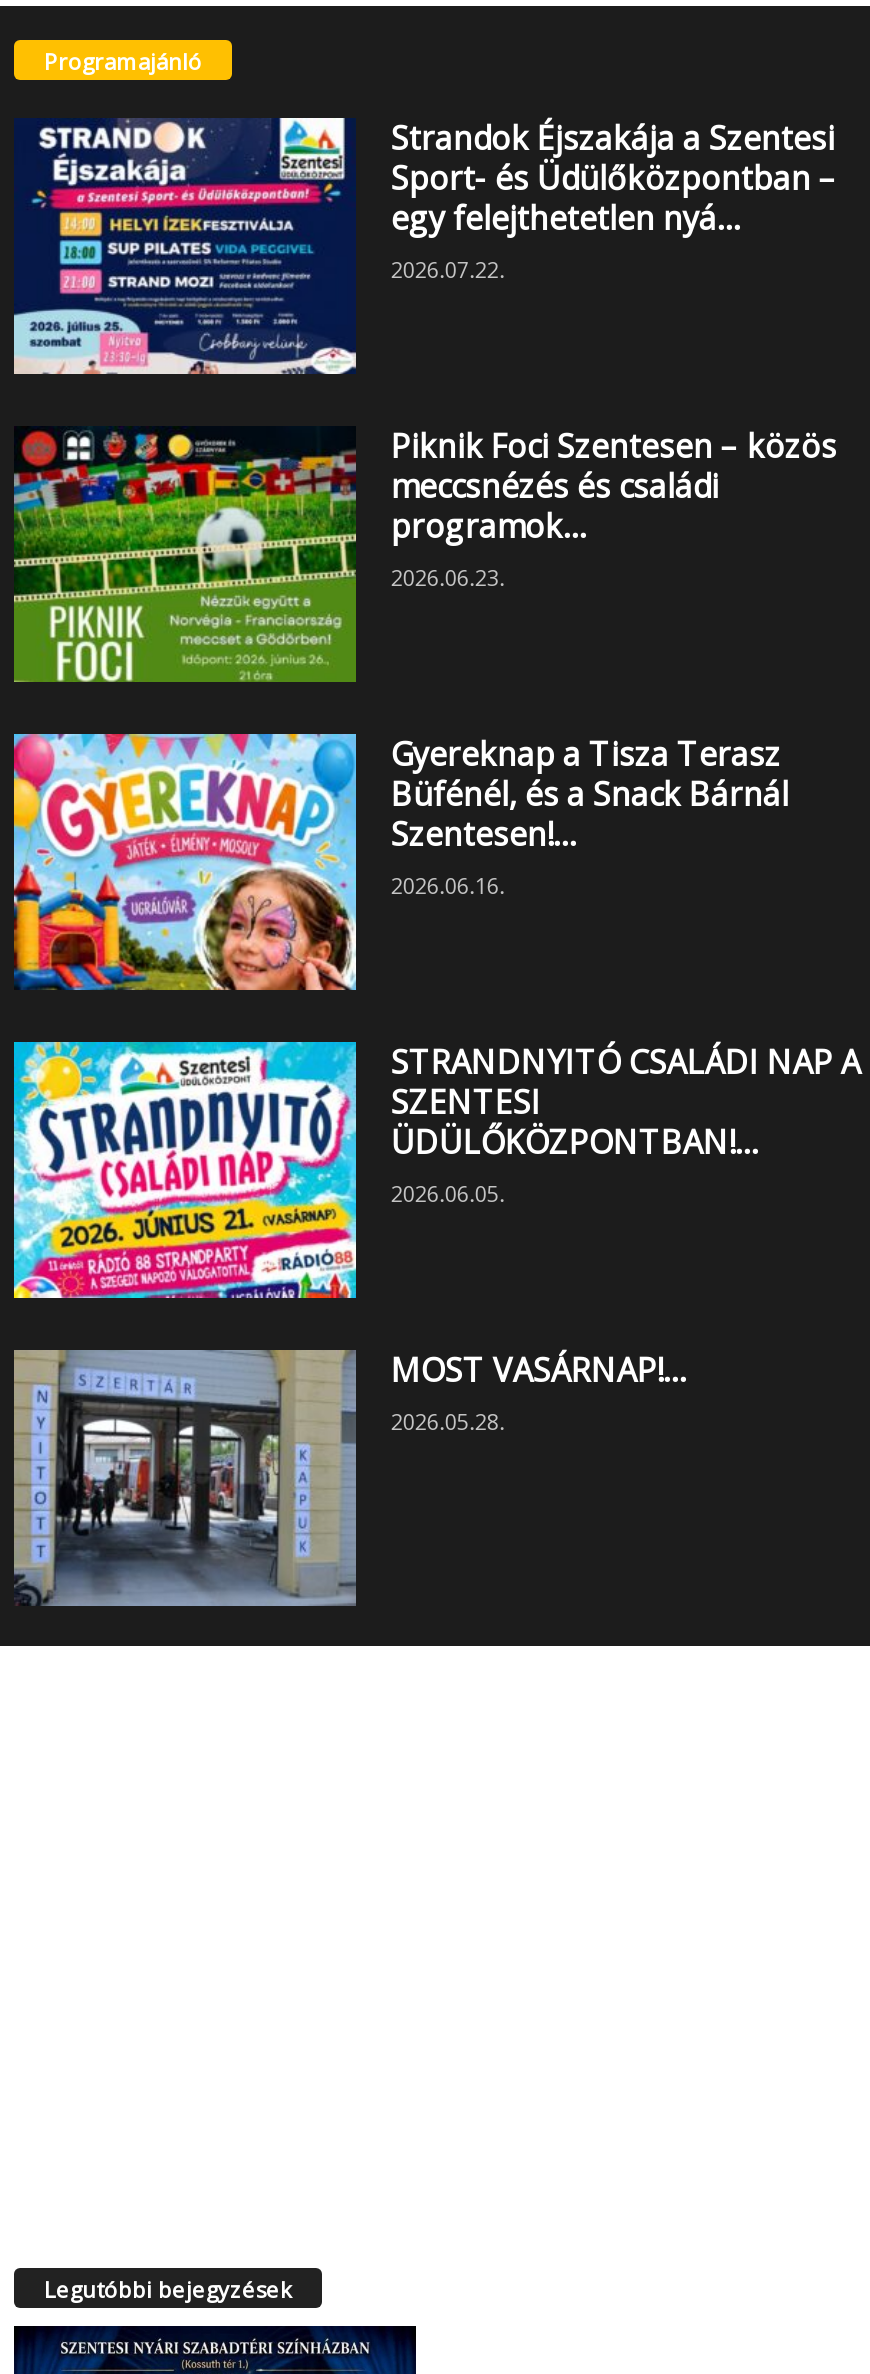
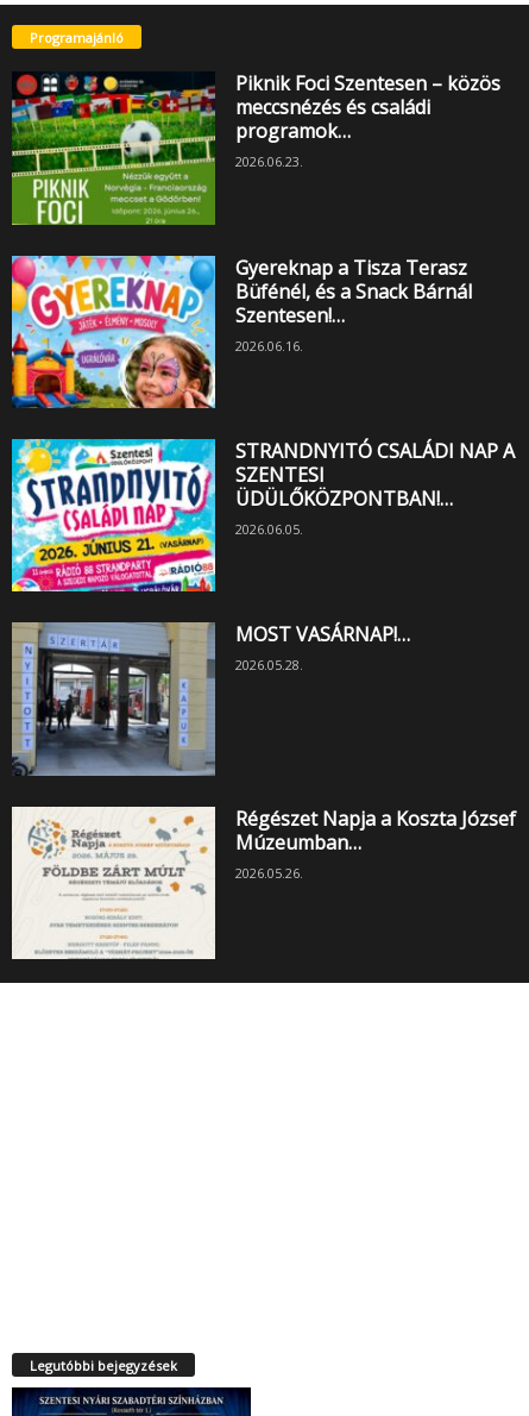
- [image]
- Strandok Éjszakája a Szentesi
- Sport- és Üdülőközpontban –
- egy felejthetetlen nyá…
- 2026.07.22.

moved up: [image] | Piknik Foci Szentesen – közös | meccsnézés és családi | ... | MOST VASÁRNAP!… | 2026.05.28.

moved up: [image]

+ [image]
+ Régészet Napja a Koszta József
+ Múzeumban…
+ 2026.05.26.
